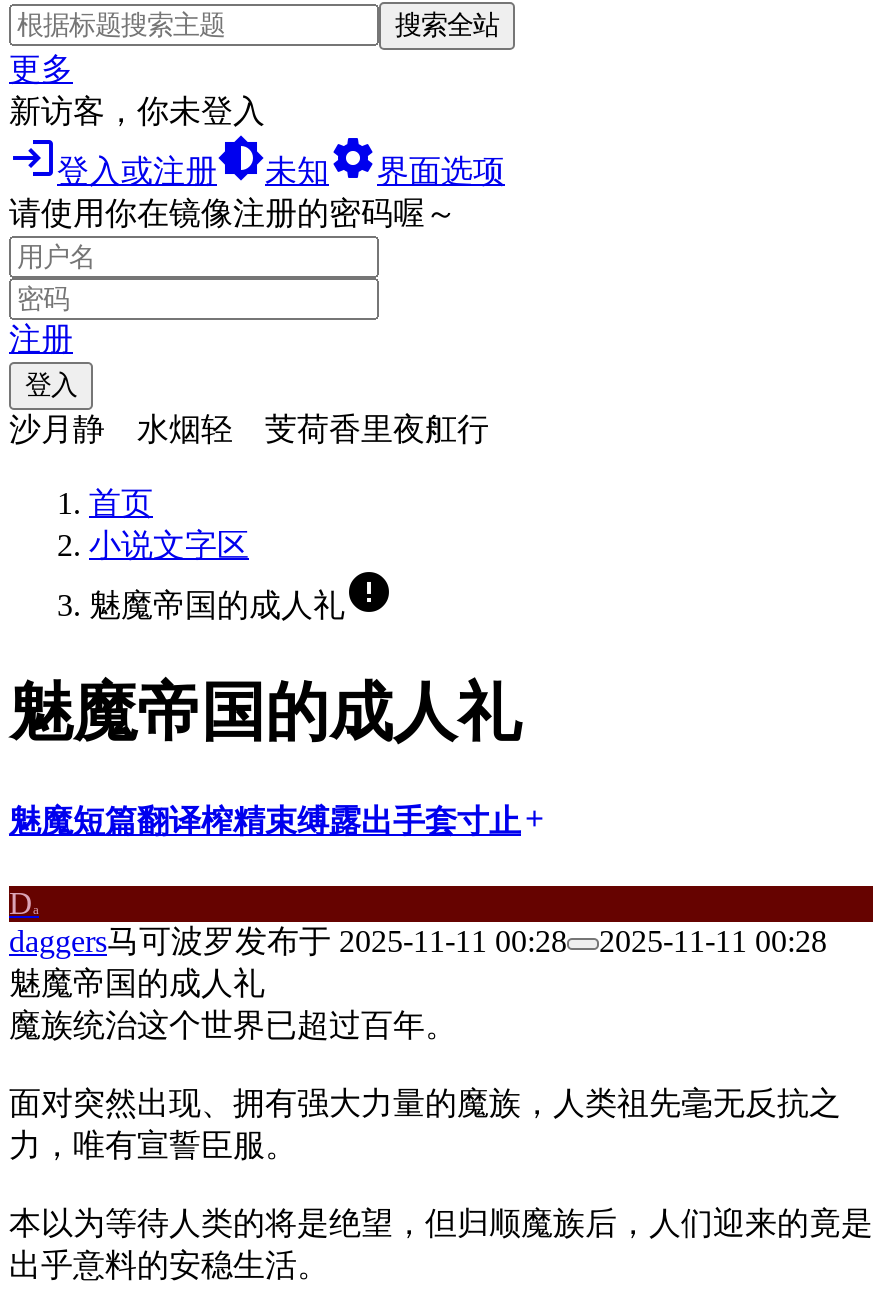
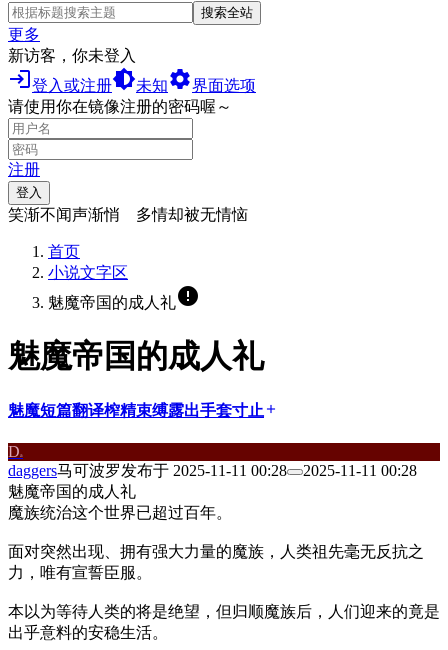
- 沙月静 水烟轻 芰荷香里夜舡行
+ 笑渐不闻声渐悄 多情却被无情恼
